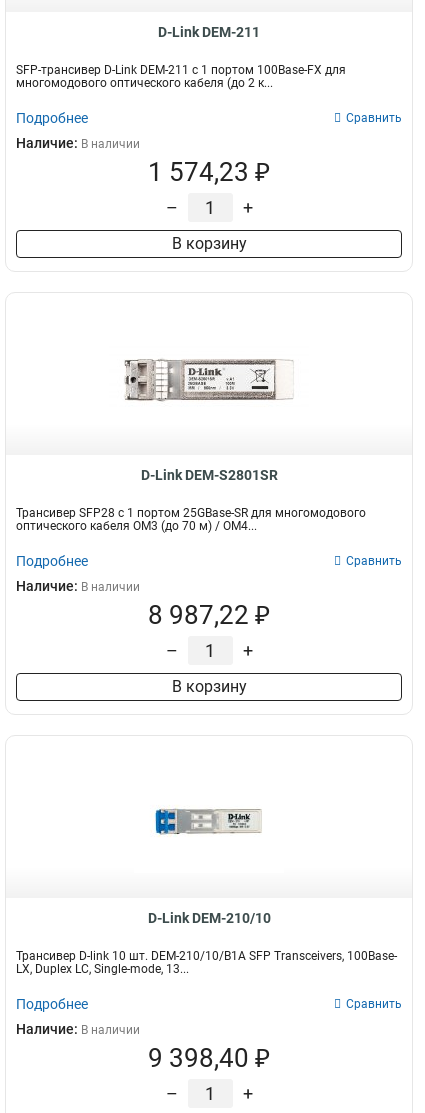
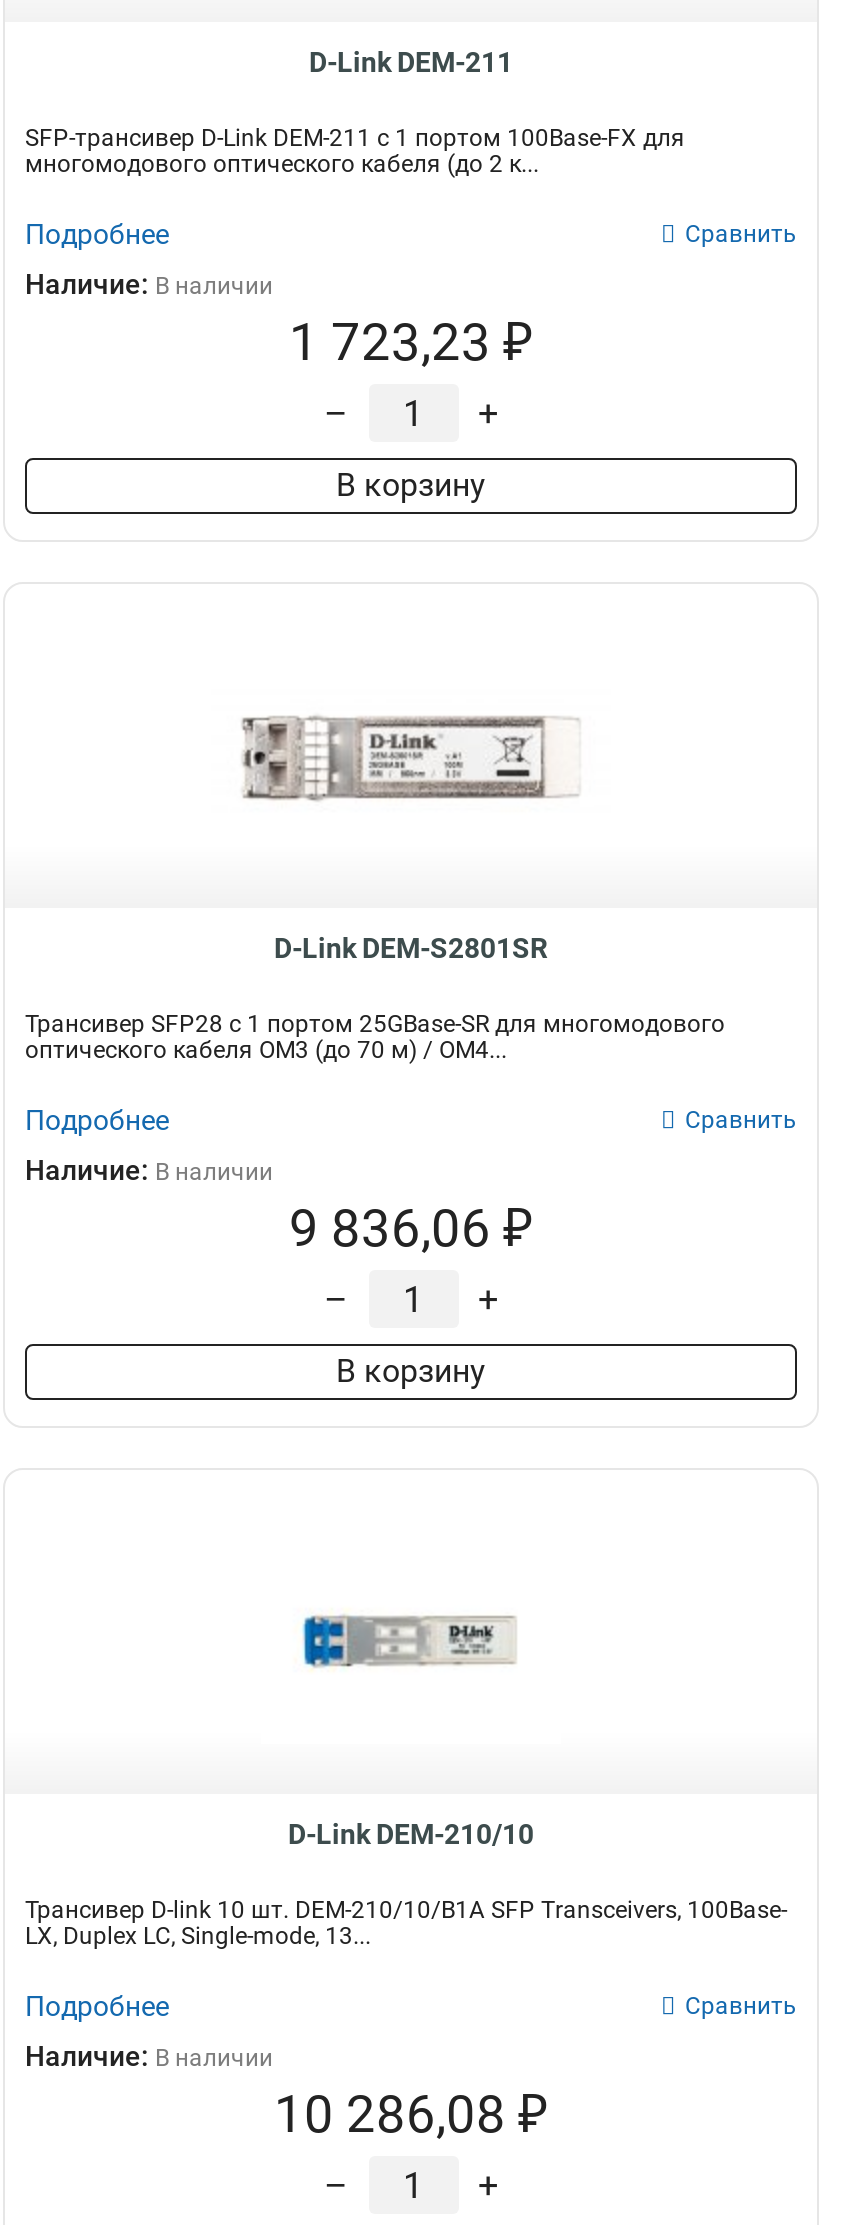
- 1 574,23 ₽
+ 1 723,23 ₽

- 8 987,22 ₽
+ 9 836,06 ₽

- 9 398,40 ₽
+ 10 286,08 ₽
